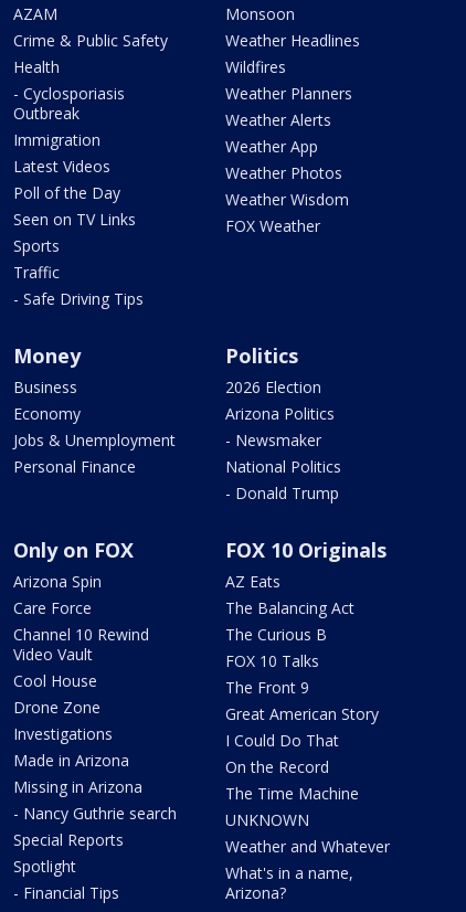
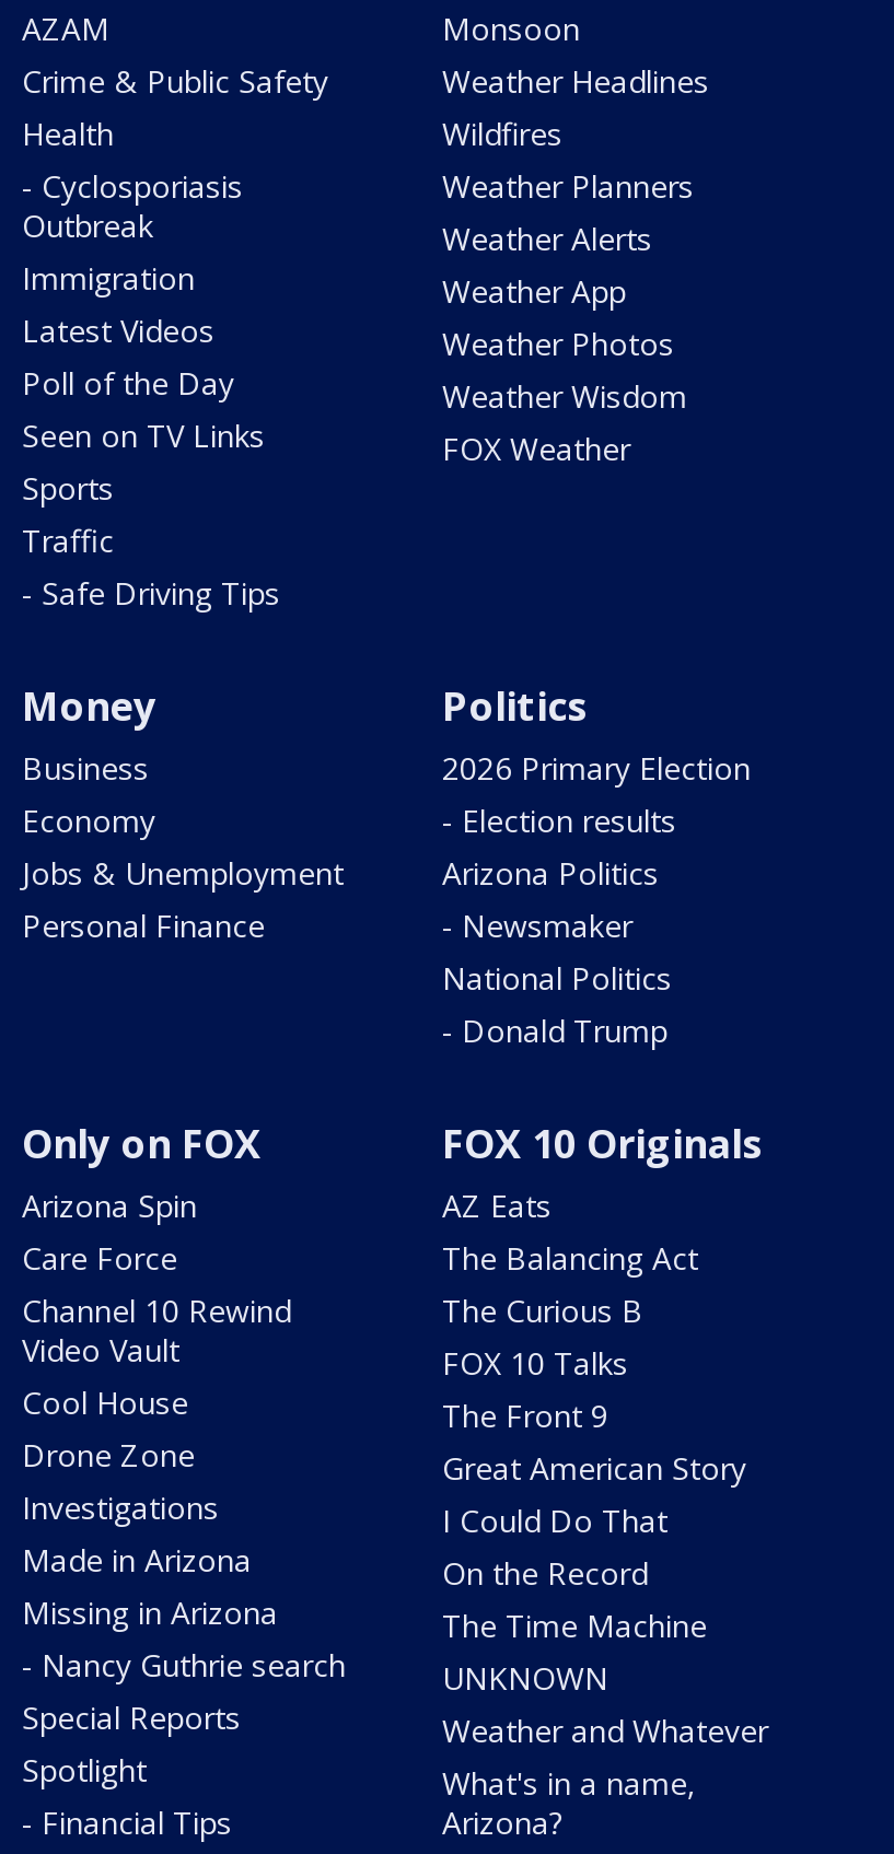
- 2026 Election
+ 2026 Primary Election
+ - Election results
